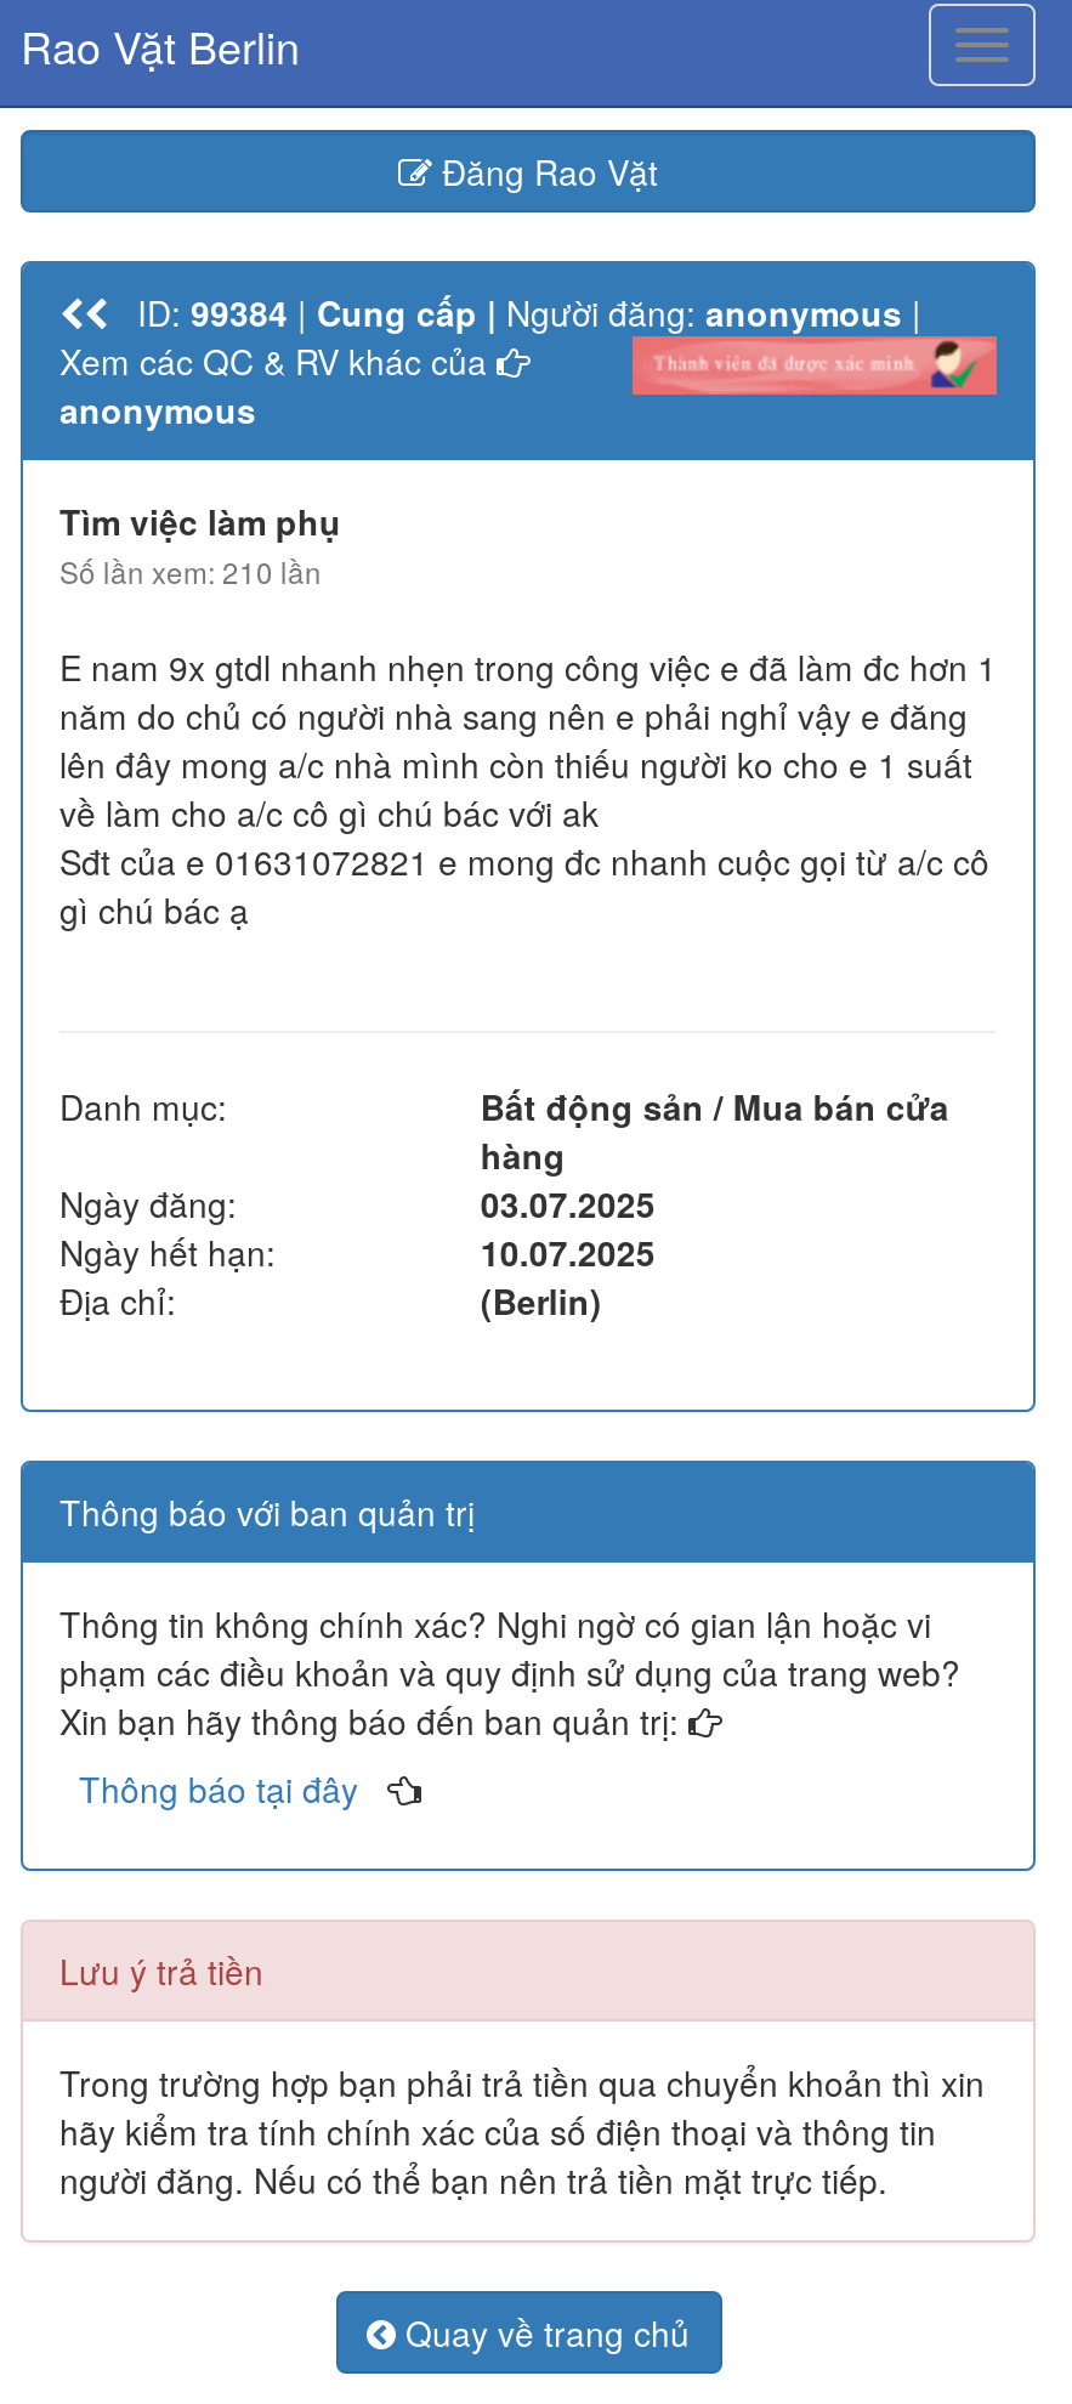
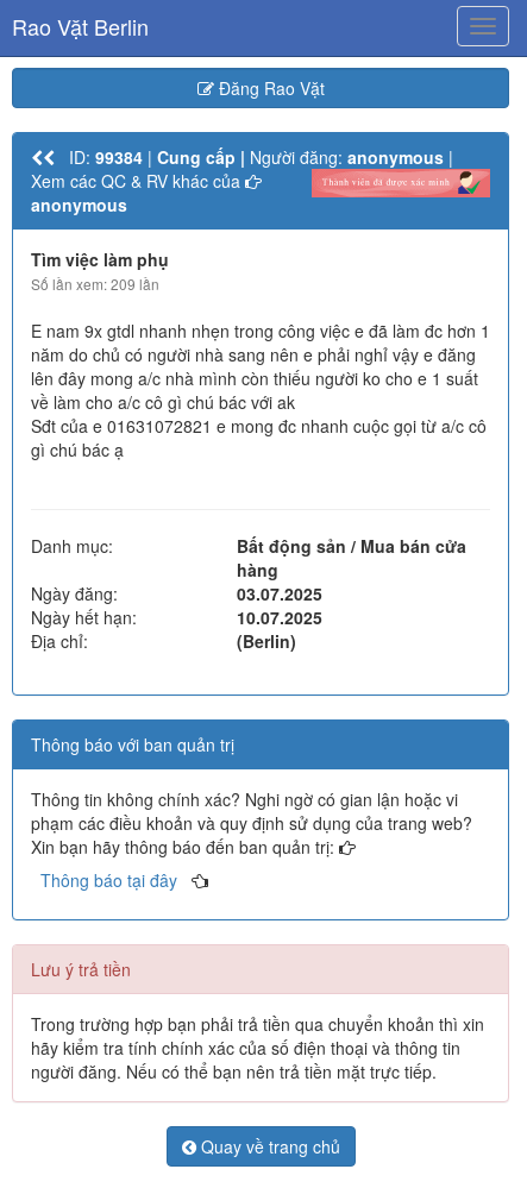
- Số lần xem: 210 lần
+ Số lần xem: 209 lần
